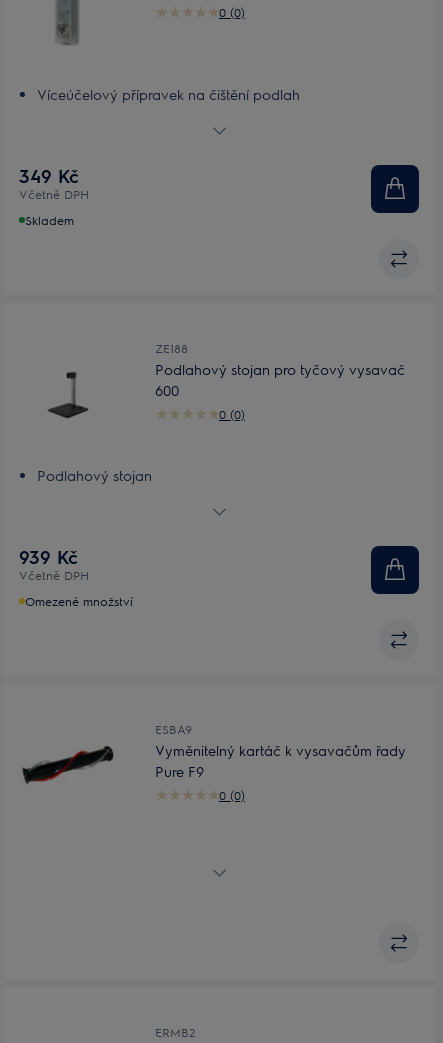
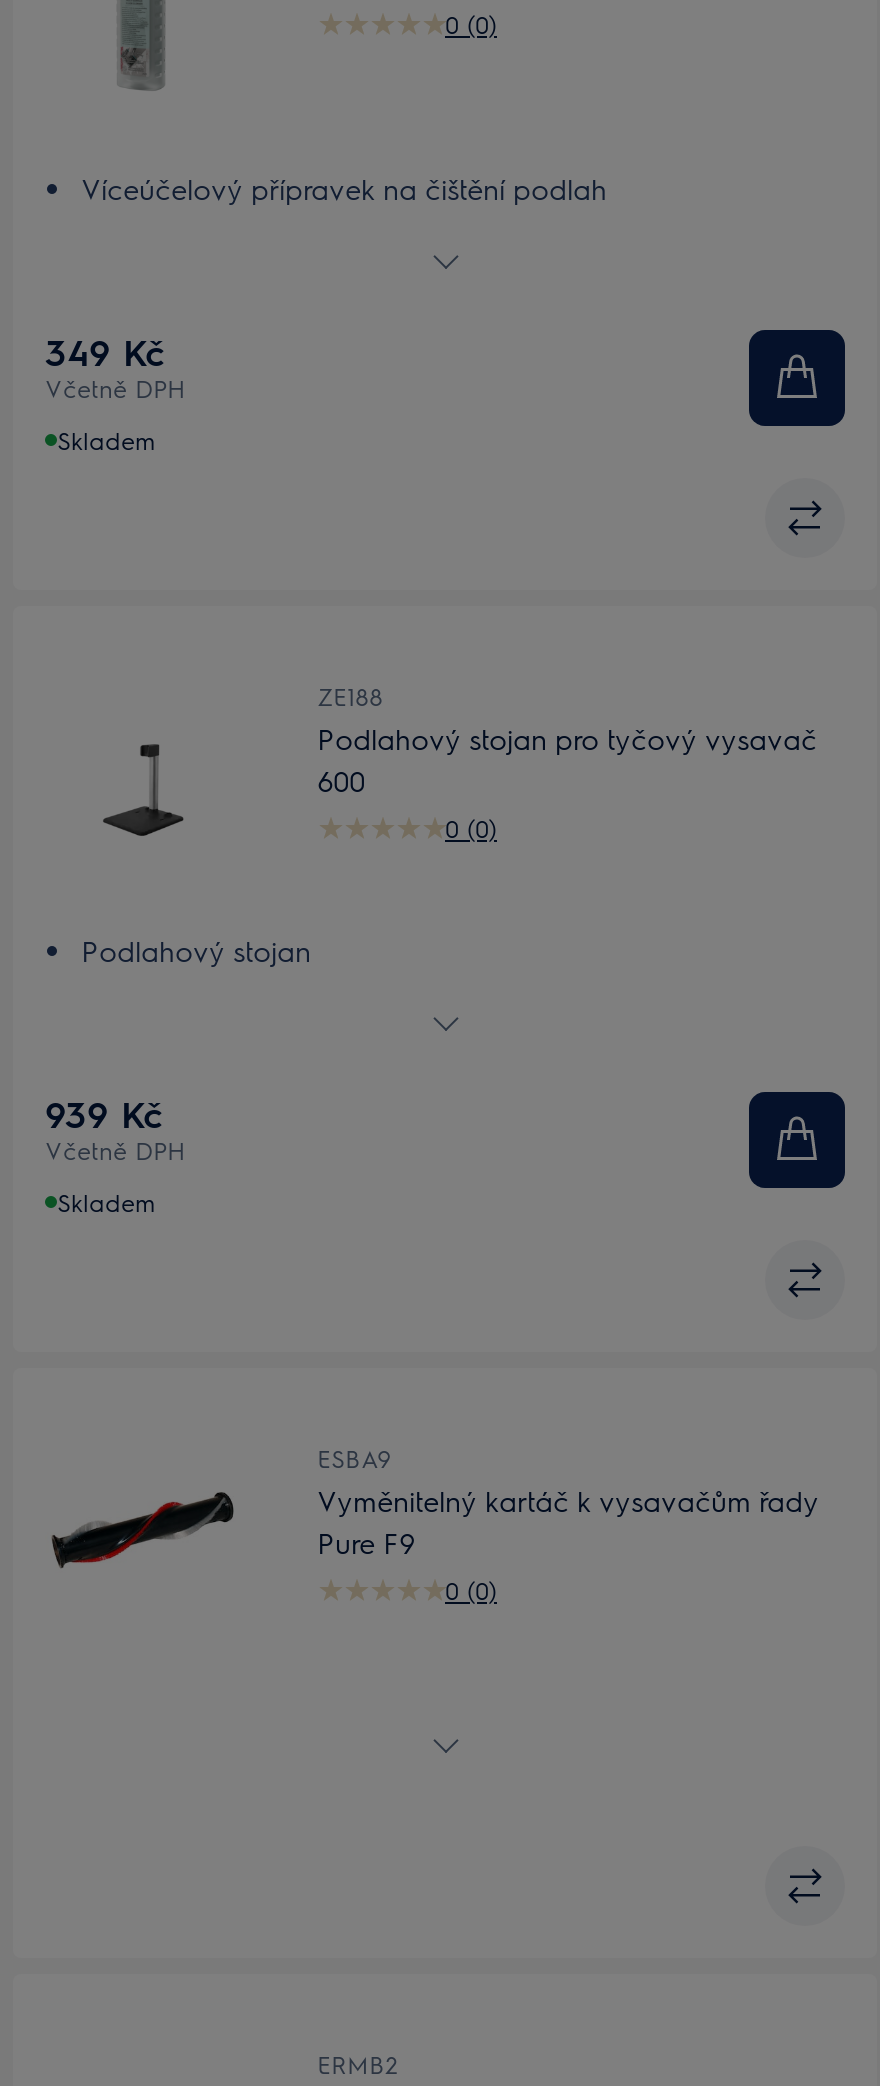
- Omezené množství
+ Skladem
